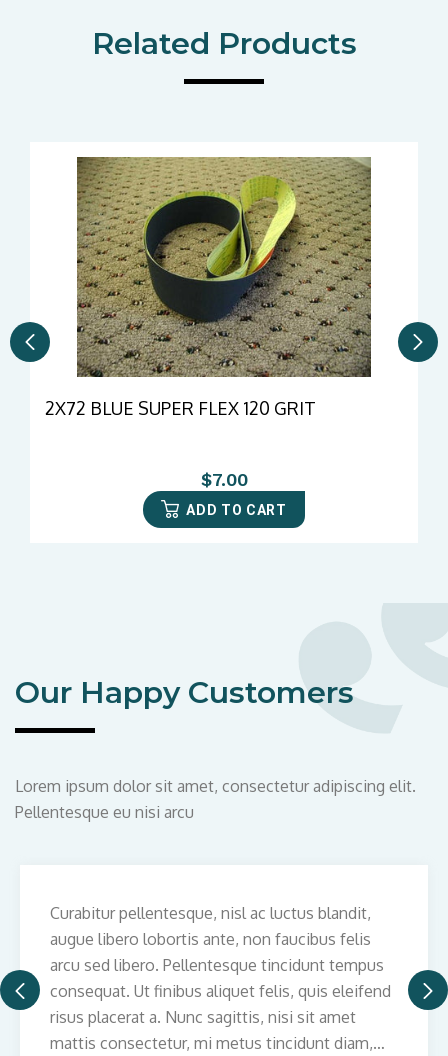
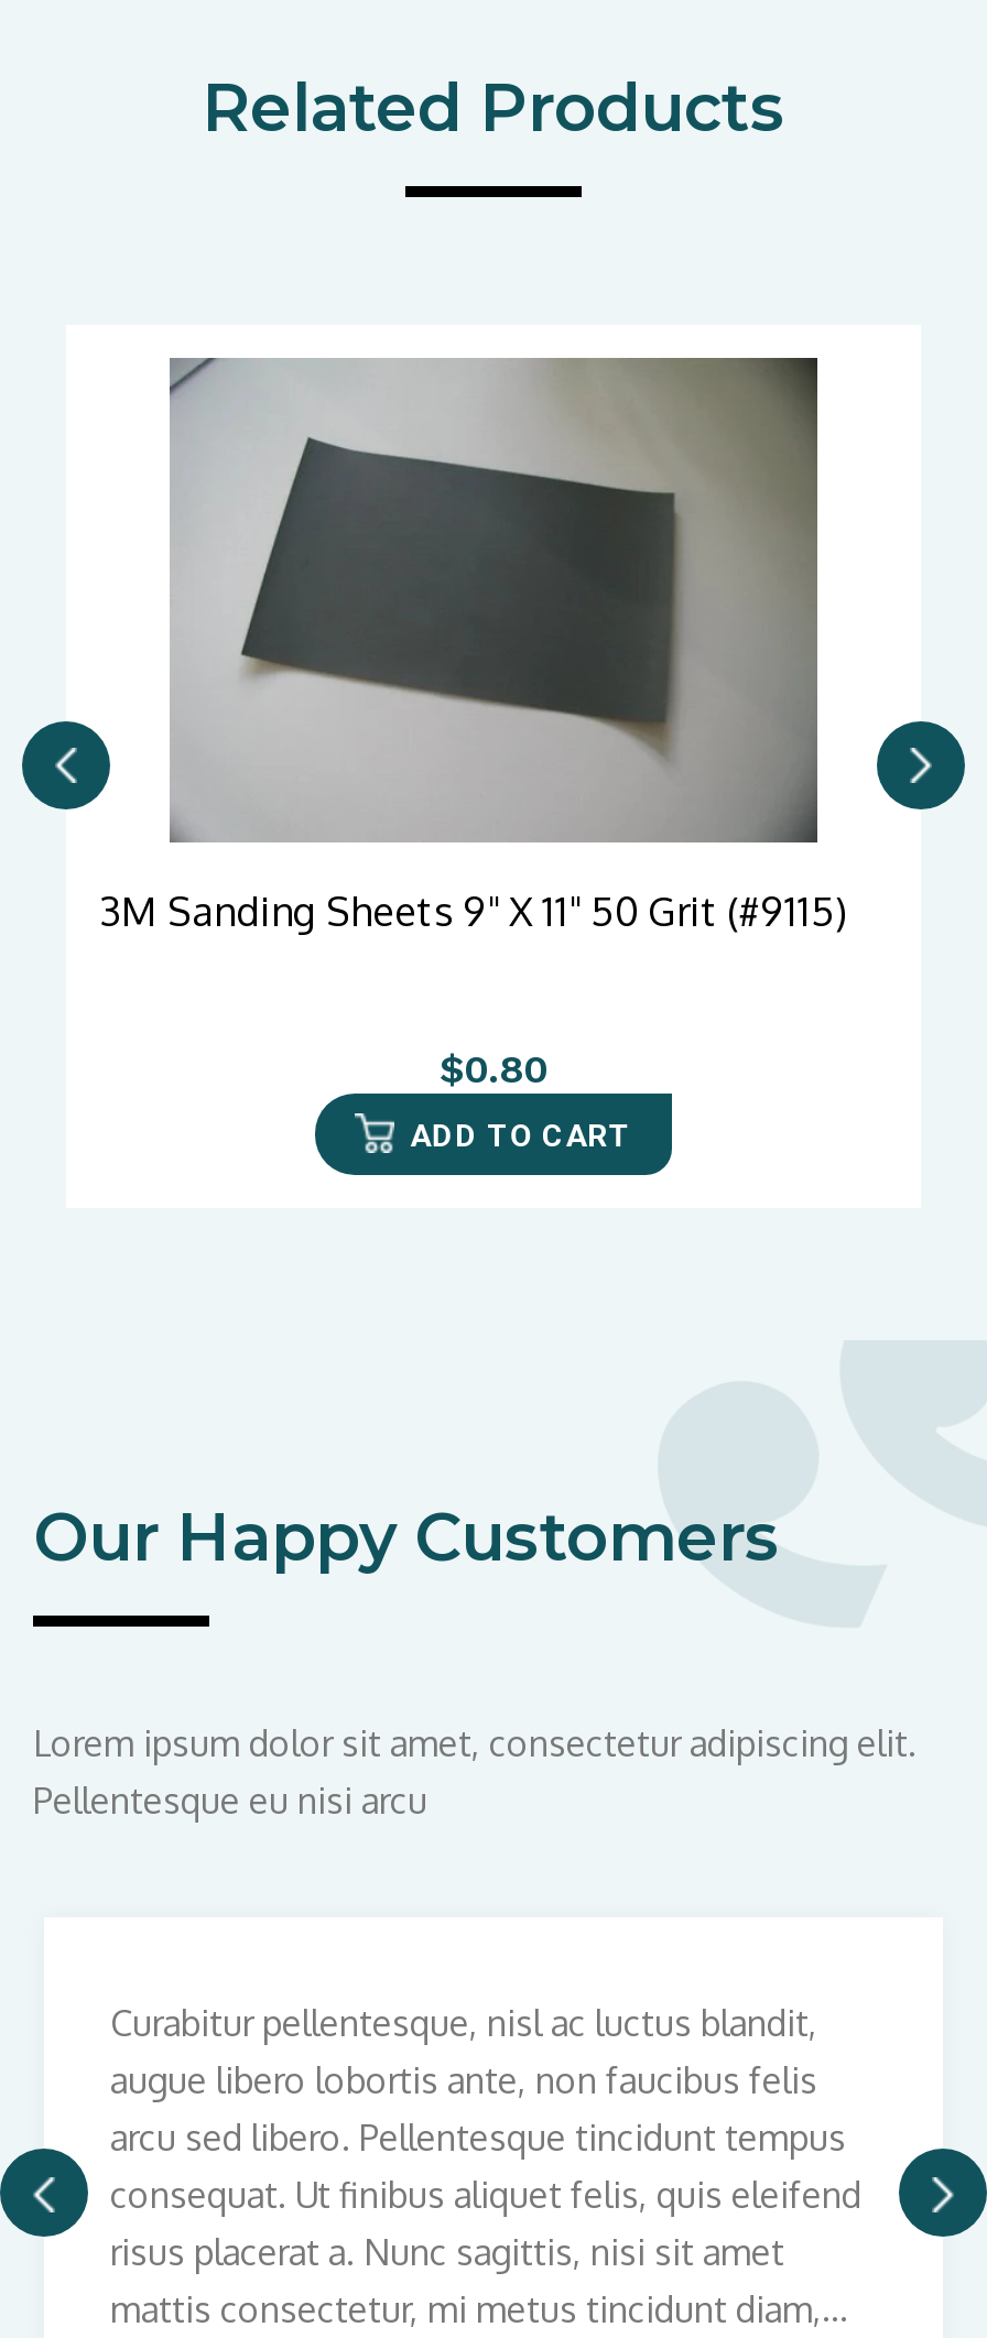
- [image]
- 2X72 BLUE SUPER FLEX 120 GRIT
+ [image]
+ 3M Sanding Sheets 9" X 11" 50 Grit (#9115)

- $7.00
+ $0.80
